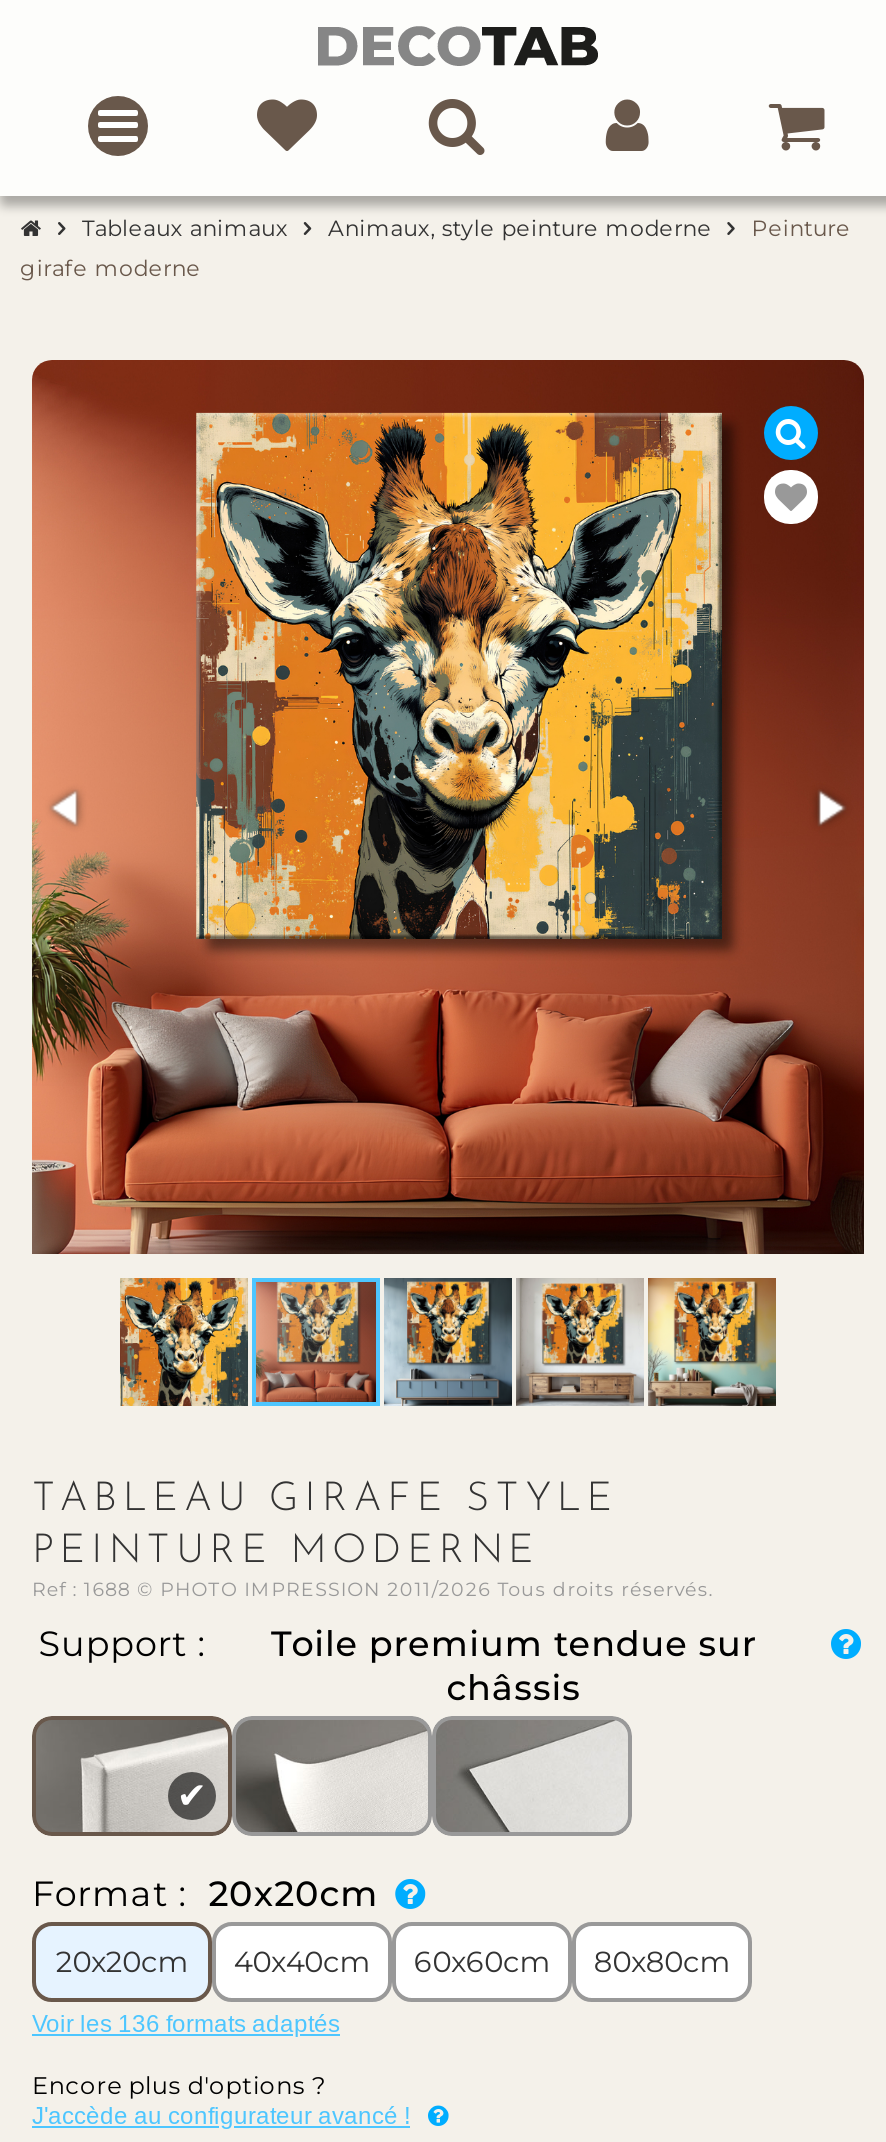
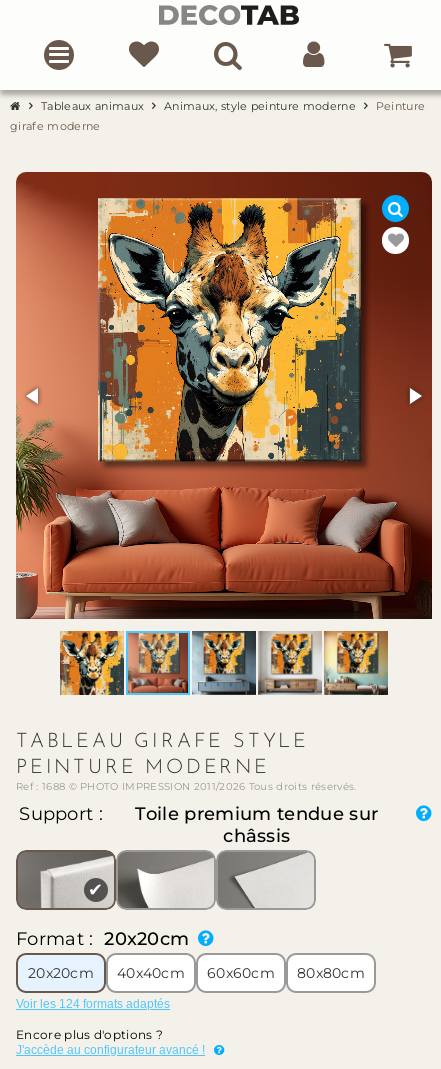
- Voir les 136 formats adaptés
+ Voir les 124 formats adaptés
